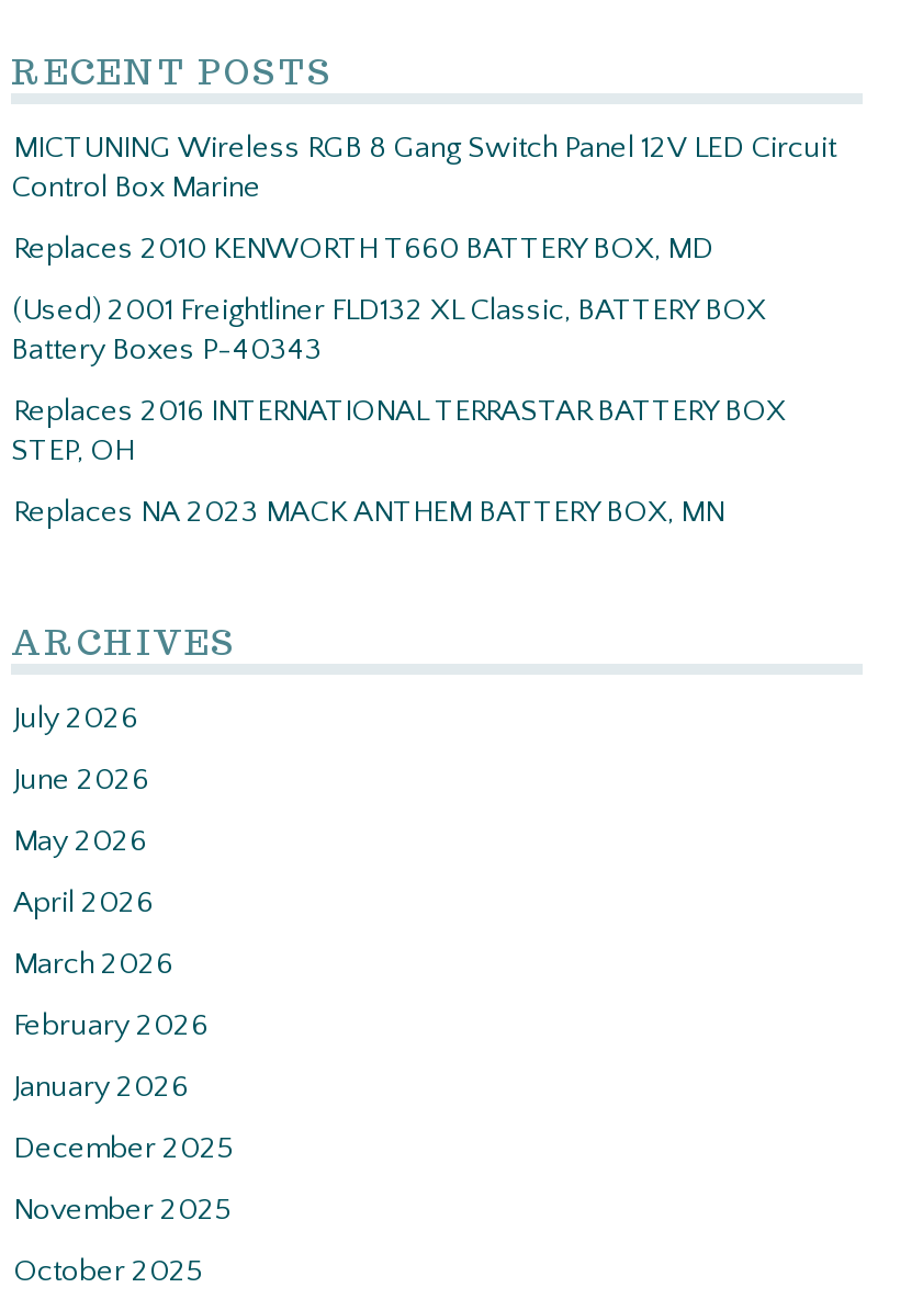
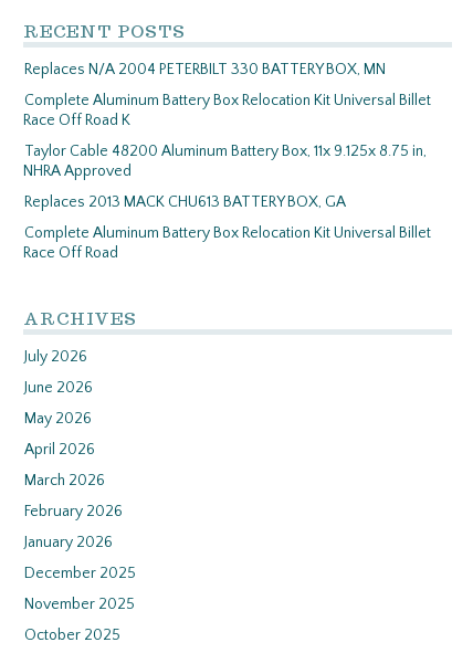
- MICTUNING Wireless RGB 8 Gang Switch Panel 12V LED Circuit
- Control Box Marine
+ Replaces N/A 2004 PETERBILT 330 BATTERY BOX, MN

- Replaces 2010 KENWORTH T660 BATTERY BOX, MD
+ Complete Aluminum Battery Box Relocation Kit Universal Billet
+ Race Off Road K

- (Used) 2001 Freightliner FLD132 XL Classic, BATTERY BOX
- Battery Boxes P-40343
+ Taylor Cable 48200 Aluminum Battery Box, 11x 9.125x 8.75 in,
+ NHRA Approved

- Replaces 2016 INTERNATIONAL TERRASTAR BATTERY BOX
- STEP, OH
+ Replaces 2013 MACK CHU613 BATTERY BOX, GA

- Replaces NA 2023 MACK ANTHEM BATTERY BOX, MN
+ Complete Aluminum Battery Box Relocation Kit Universal Billet
+ Race Off Road
